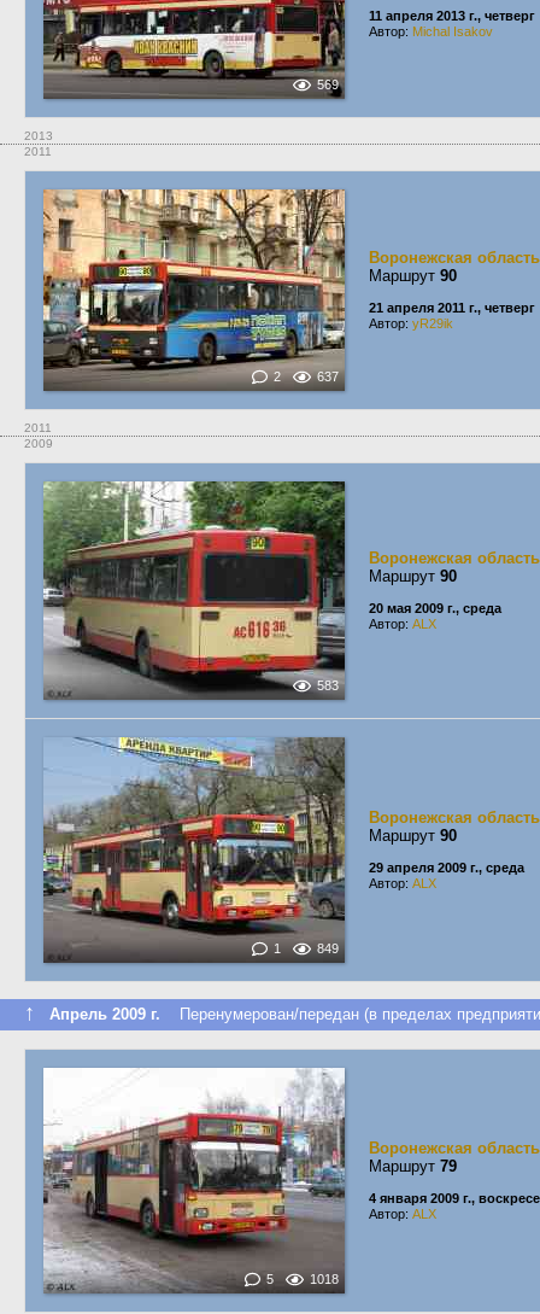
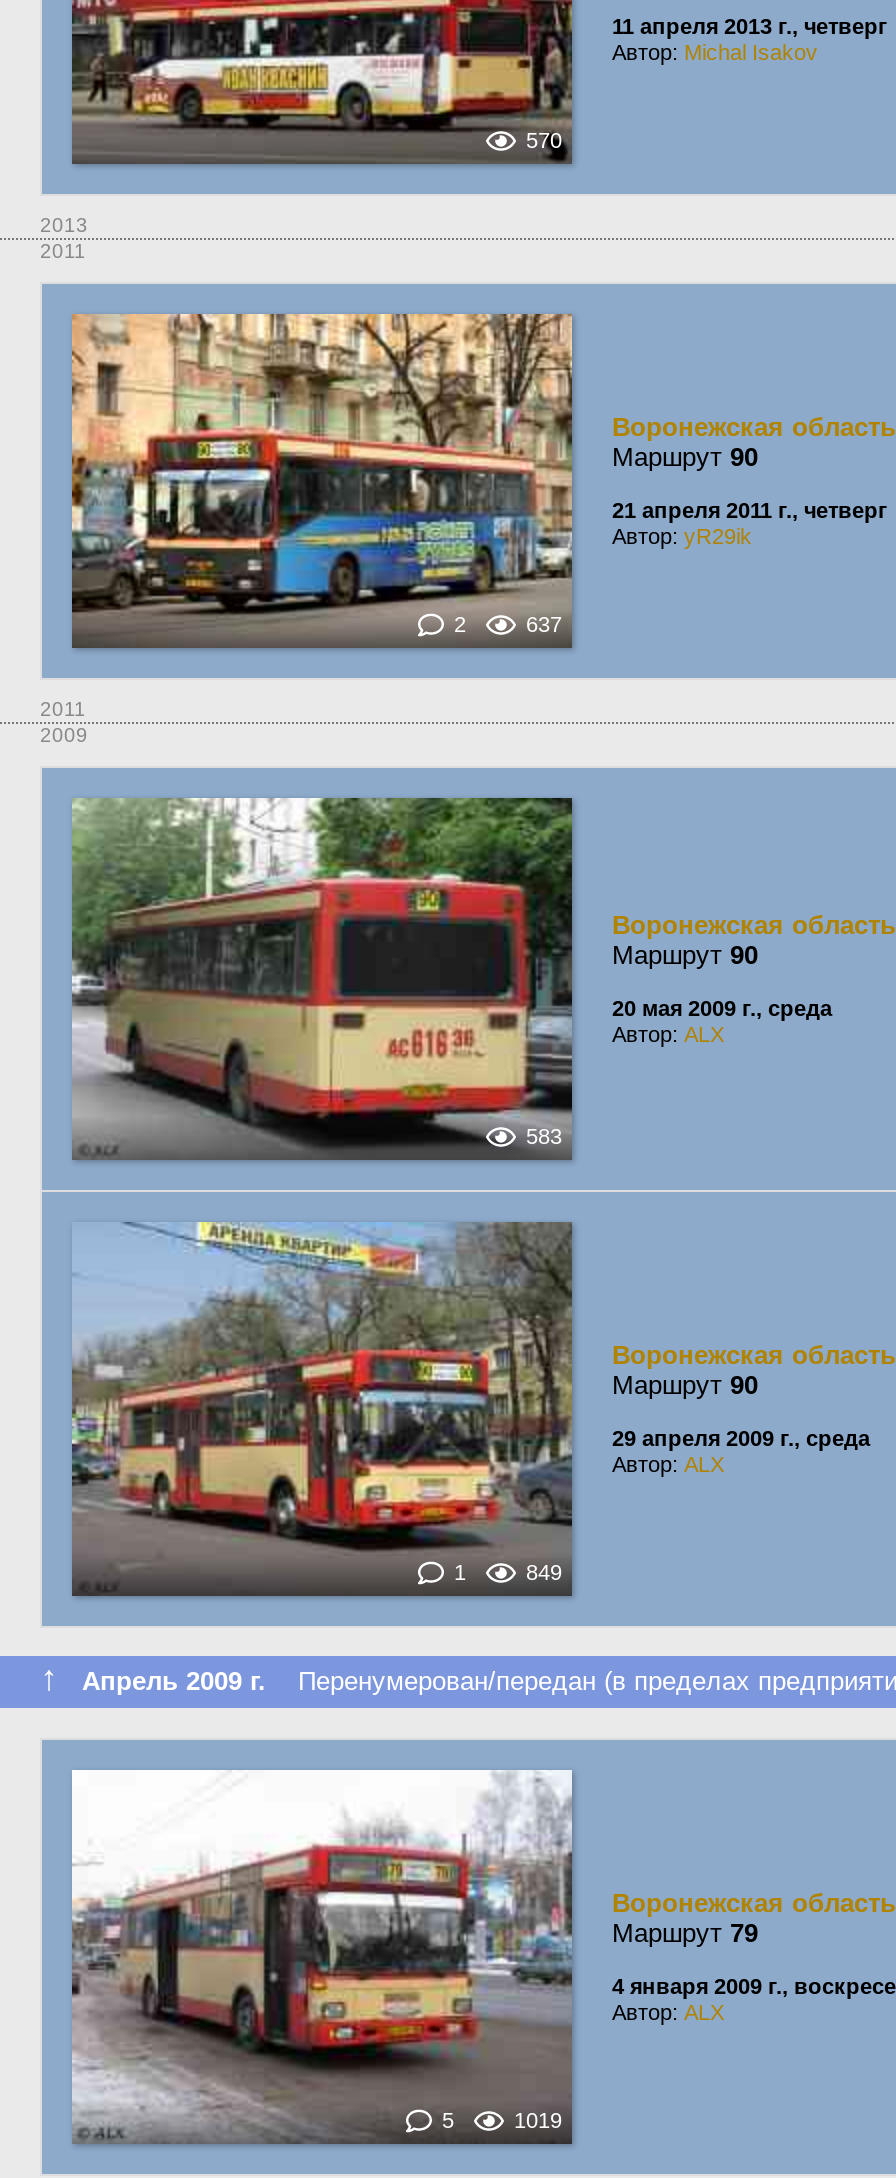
- 569
+ 570

- 1018
+ 1019
